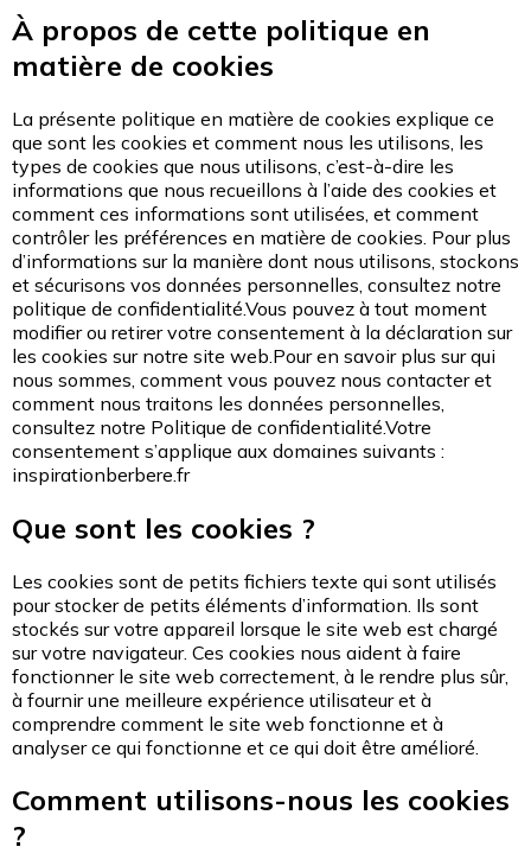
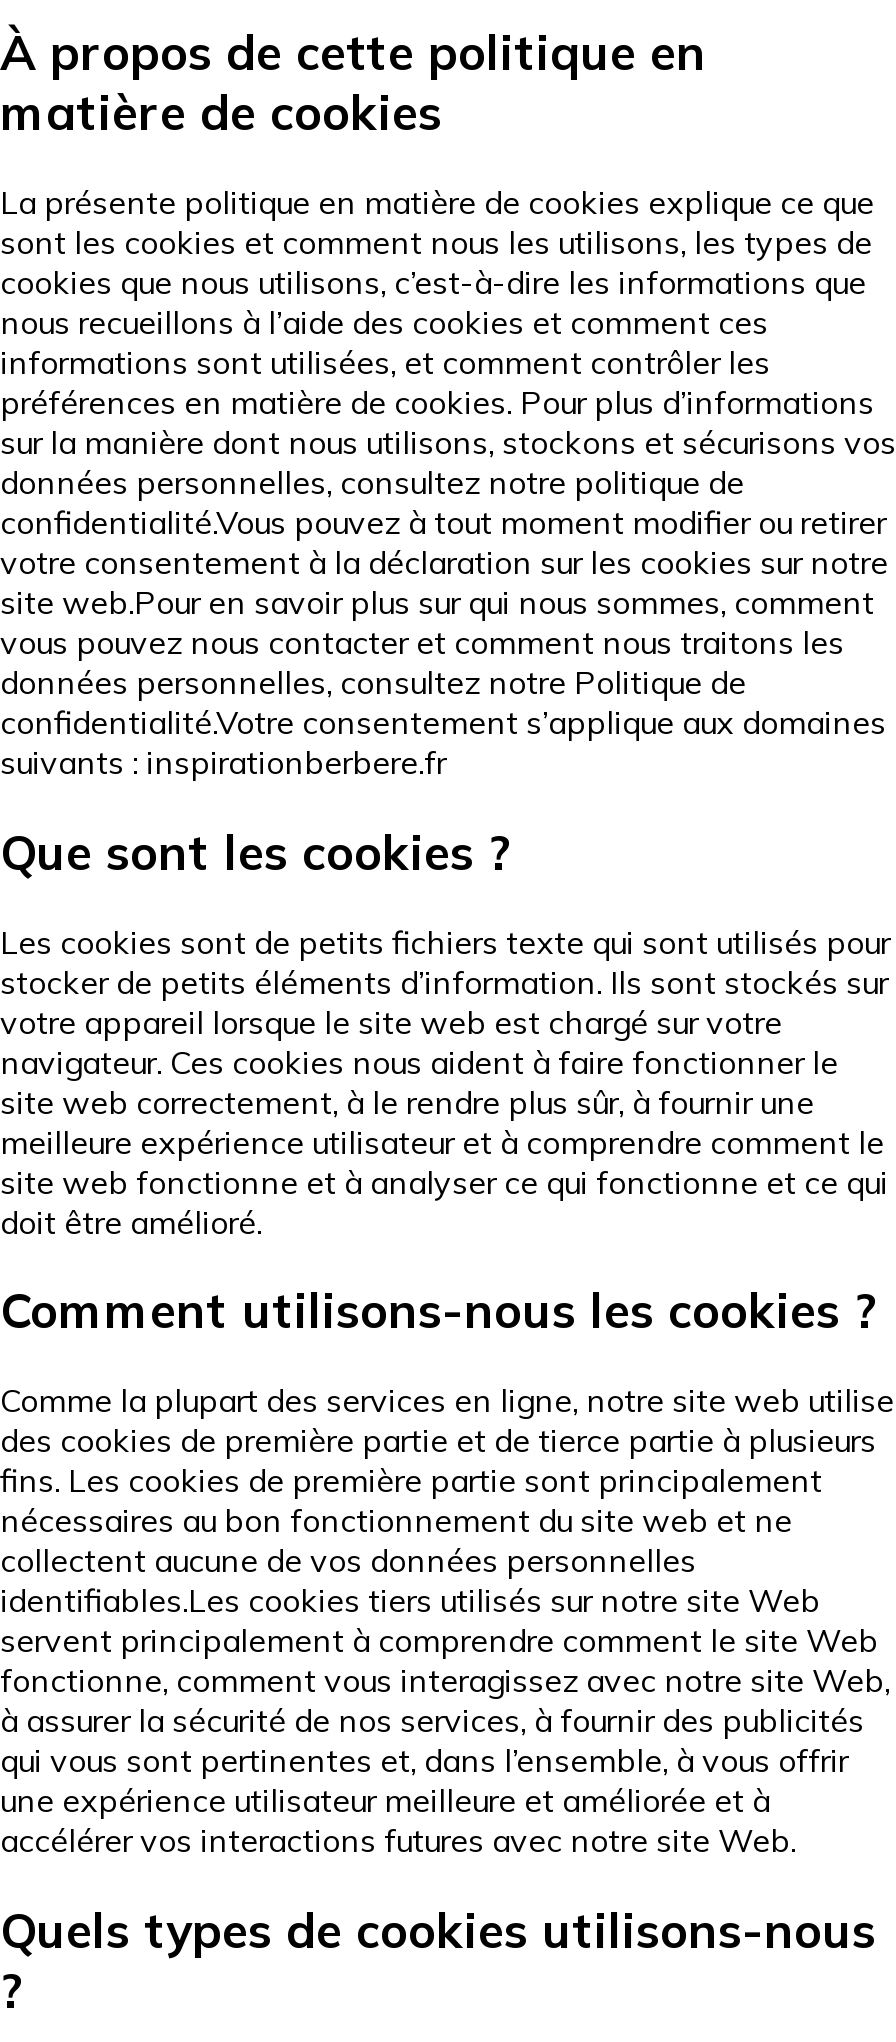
moved up: Que sont les cookies ?

- Les cookies sont de petits fichiers texte qui sont utilisés
- pour stocker de petits éléments d’information. Ils sont
- stockés sur votre appareil lorsque le site web est chargé
- sur votre navigateur. Ces cookies nous aident à faire
- fonctionner le site web correctement, à le rendre plus sûr,
- à fournir une meilleure expérience utilisateur et à
- comprendre comment le site web fonctionne et à
- analyser ce qui fonctionne et ce qui doit être amélioré.
- Comment utilisons-nous les cookies
+ Les cookies sont de petits fichiers texte qui sont utilisés pour
+ stocker de petits éléments d’information. Ils sont stockés sur
+ votre appareil lorsque le site web est chargé sur votre
+ navigateur. Ces cookies nous aident à faire fonctionner le
+ site web correctement, à le rendre plus sûr, à fournir une
+ meilleure expérience utilisateur et à comprendre comment le
+ site web fonctionne et à analyser ce qui fonctionne et ce qui
+ doit être amélioré.
+ Comment utilisons-nous les cookies ?
+ Comme la plupart des services en ligne, notre site web utilise
+ des cookies de première partie et de tierce partie à plusieurs
+ fins. Les cookies de première partie sont principalement
+ nécessaires au bon fonctionnement du site web et ne
+ collectent aucune de vos données personnelles
+ identifiables.Les cookies tiers utilisés sur notre site Web
+ servent principalement à comprendre comment le site Web
+ fonctionne, comment vous interagissez avec notre site Web,
+ à assurer la sécurité de nos services, à fournir des publicités
+ qui vous sont pertinentes et, dans l’ensemble, à vous offrir
+ une expérience utilisateur meilleure et améliorée et à
+ accélérer vos interactions futures avec notre site Web.
+ Quels types de cookies utilisons-nous
